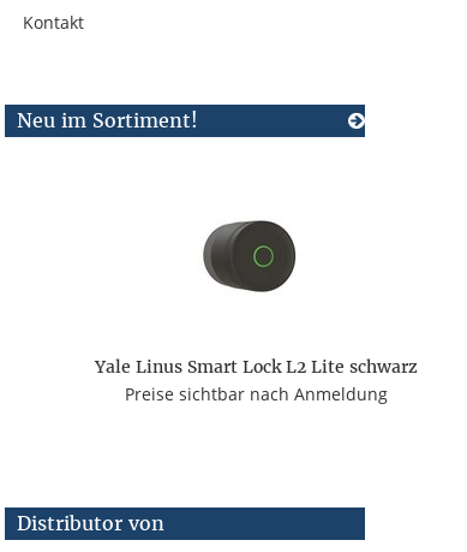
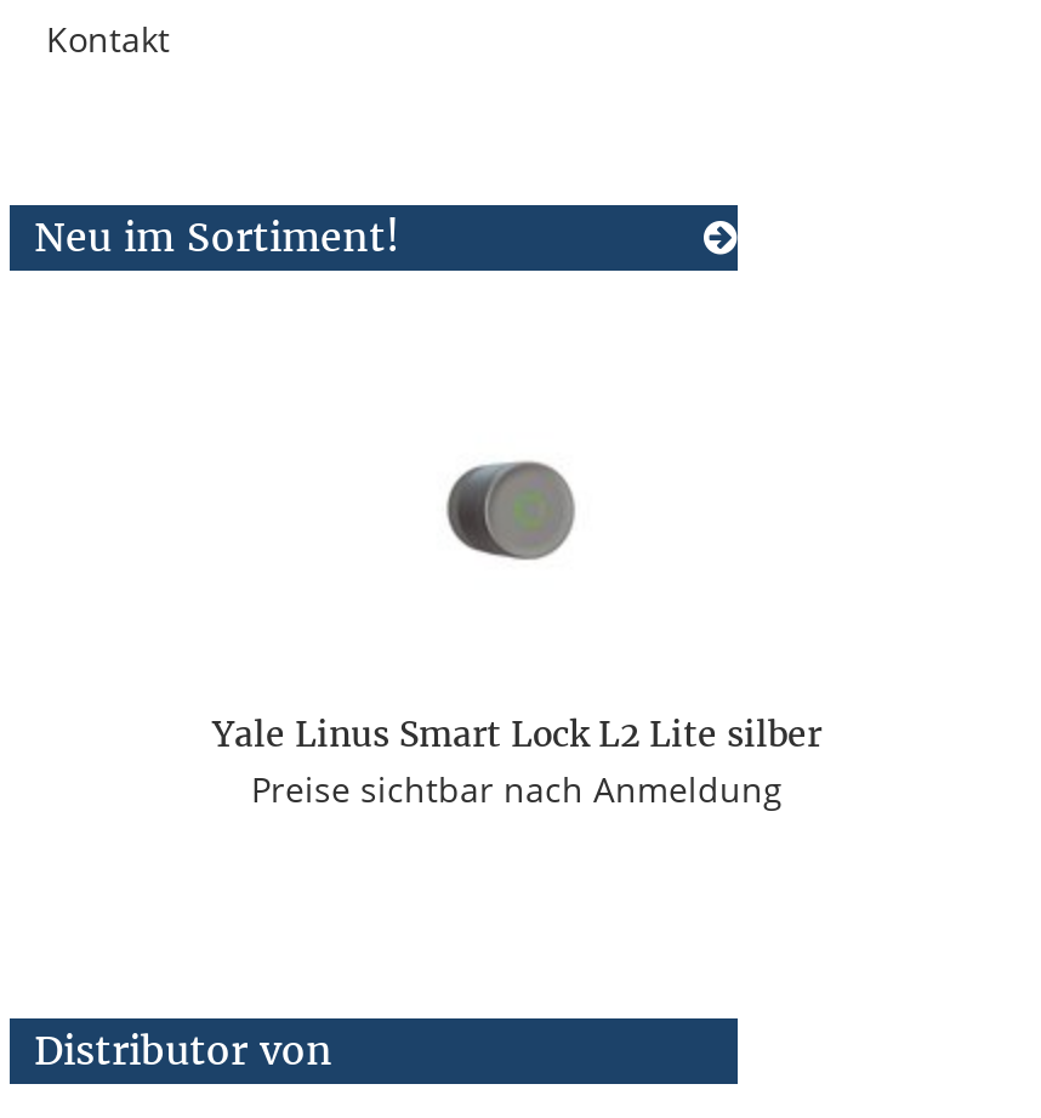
- [image]
+ [image]

- Yale Linus Smart Lock L2 Lite schwarz
+ Yale Linus Smart Lock L2 Lite silber
